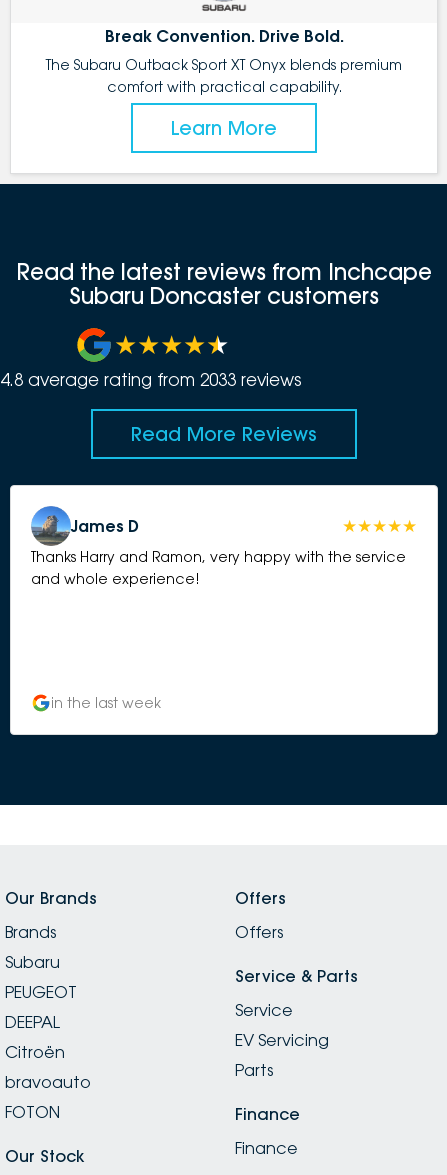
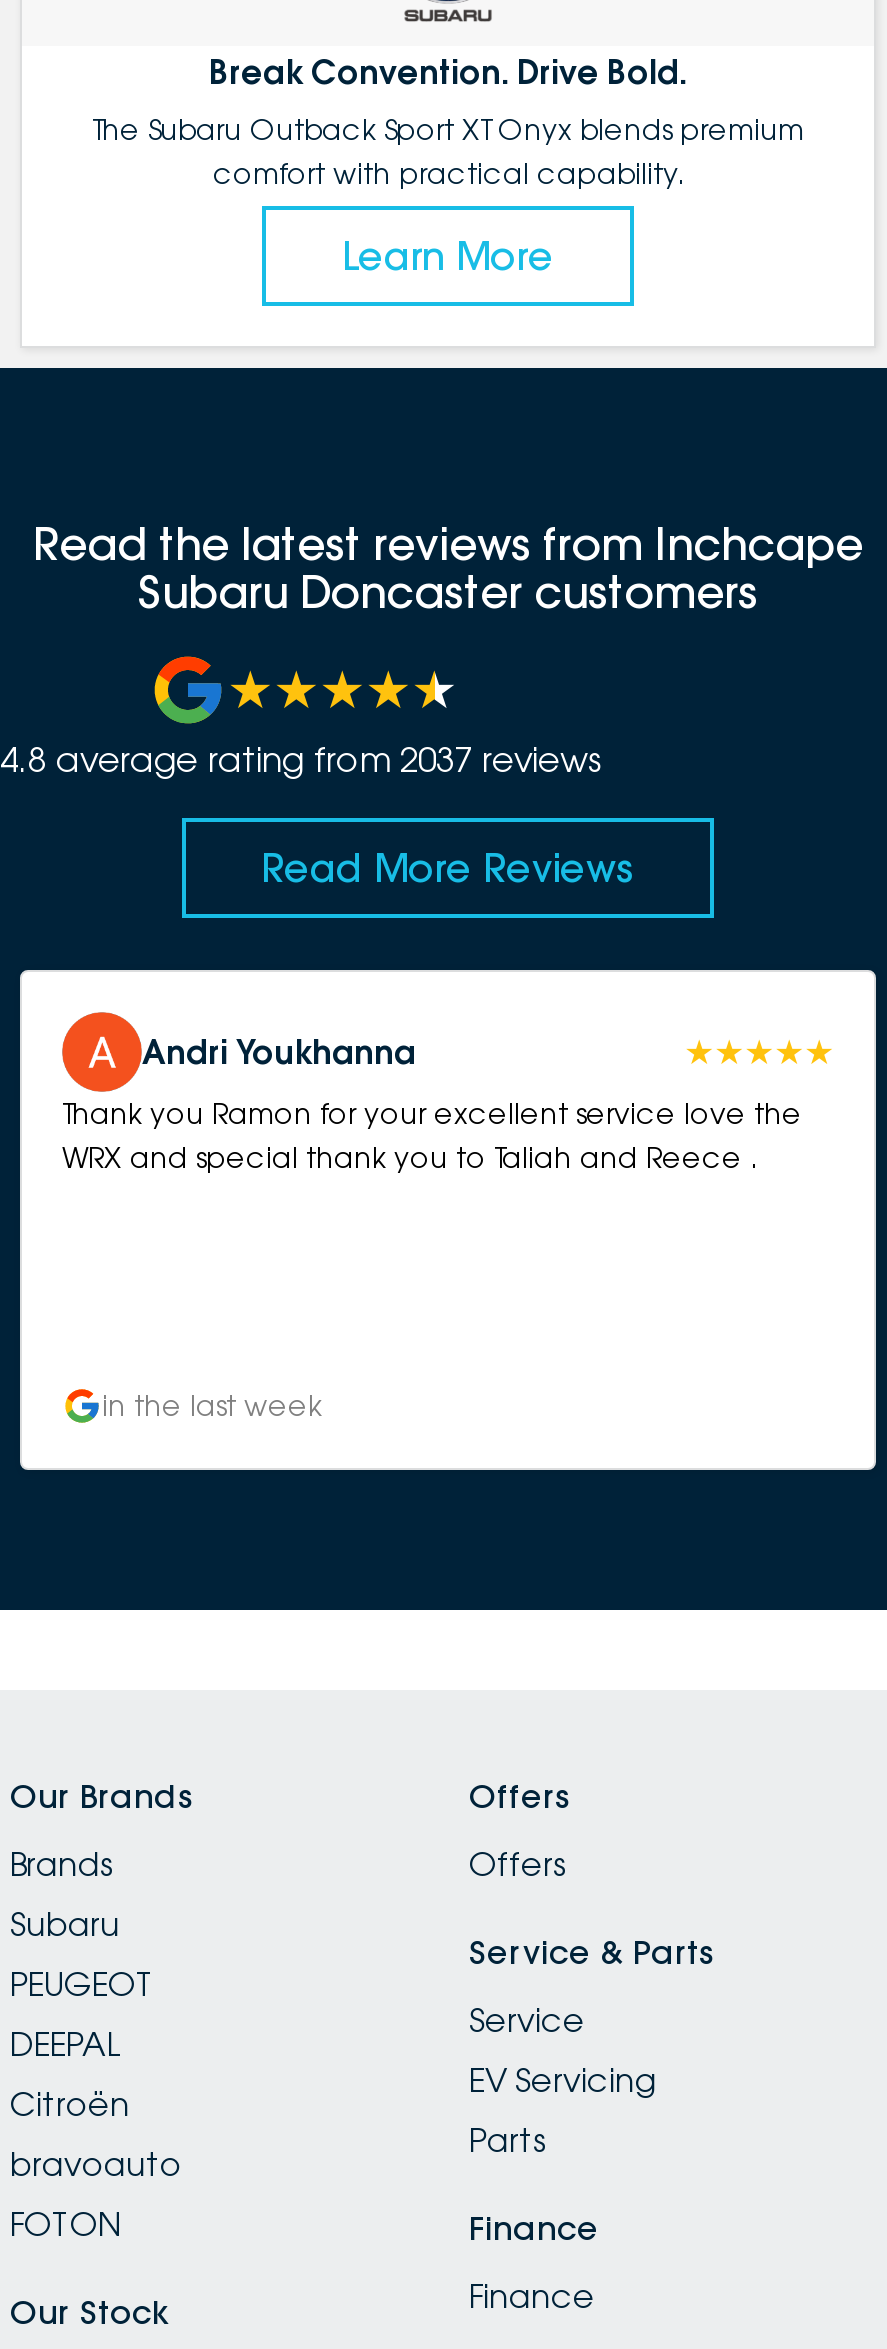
- 4.8 average rating from 2033 reviews
+ 4.8 average rating from 2037 reviews

- [image]
- Thanks Harry and Ramon, very happy with the service
- and whole experience!
+ [image]
+ Thank you Ramon for your excellent service love the
+ WRX and special thank you to Taliah and Reece .

- James D
+ Andri Youkhanna
